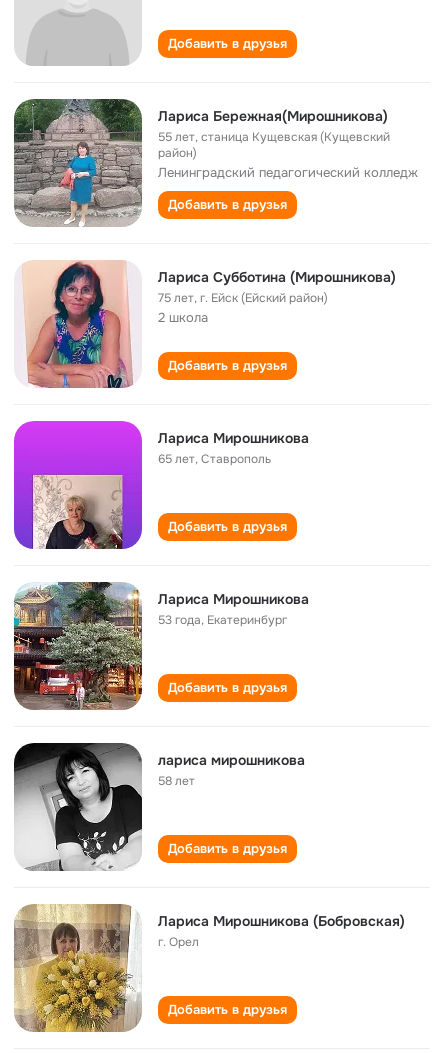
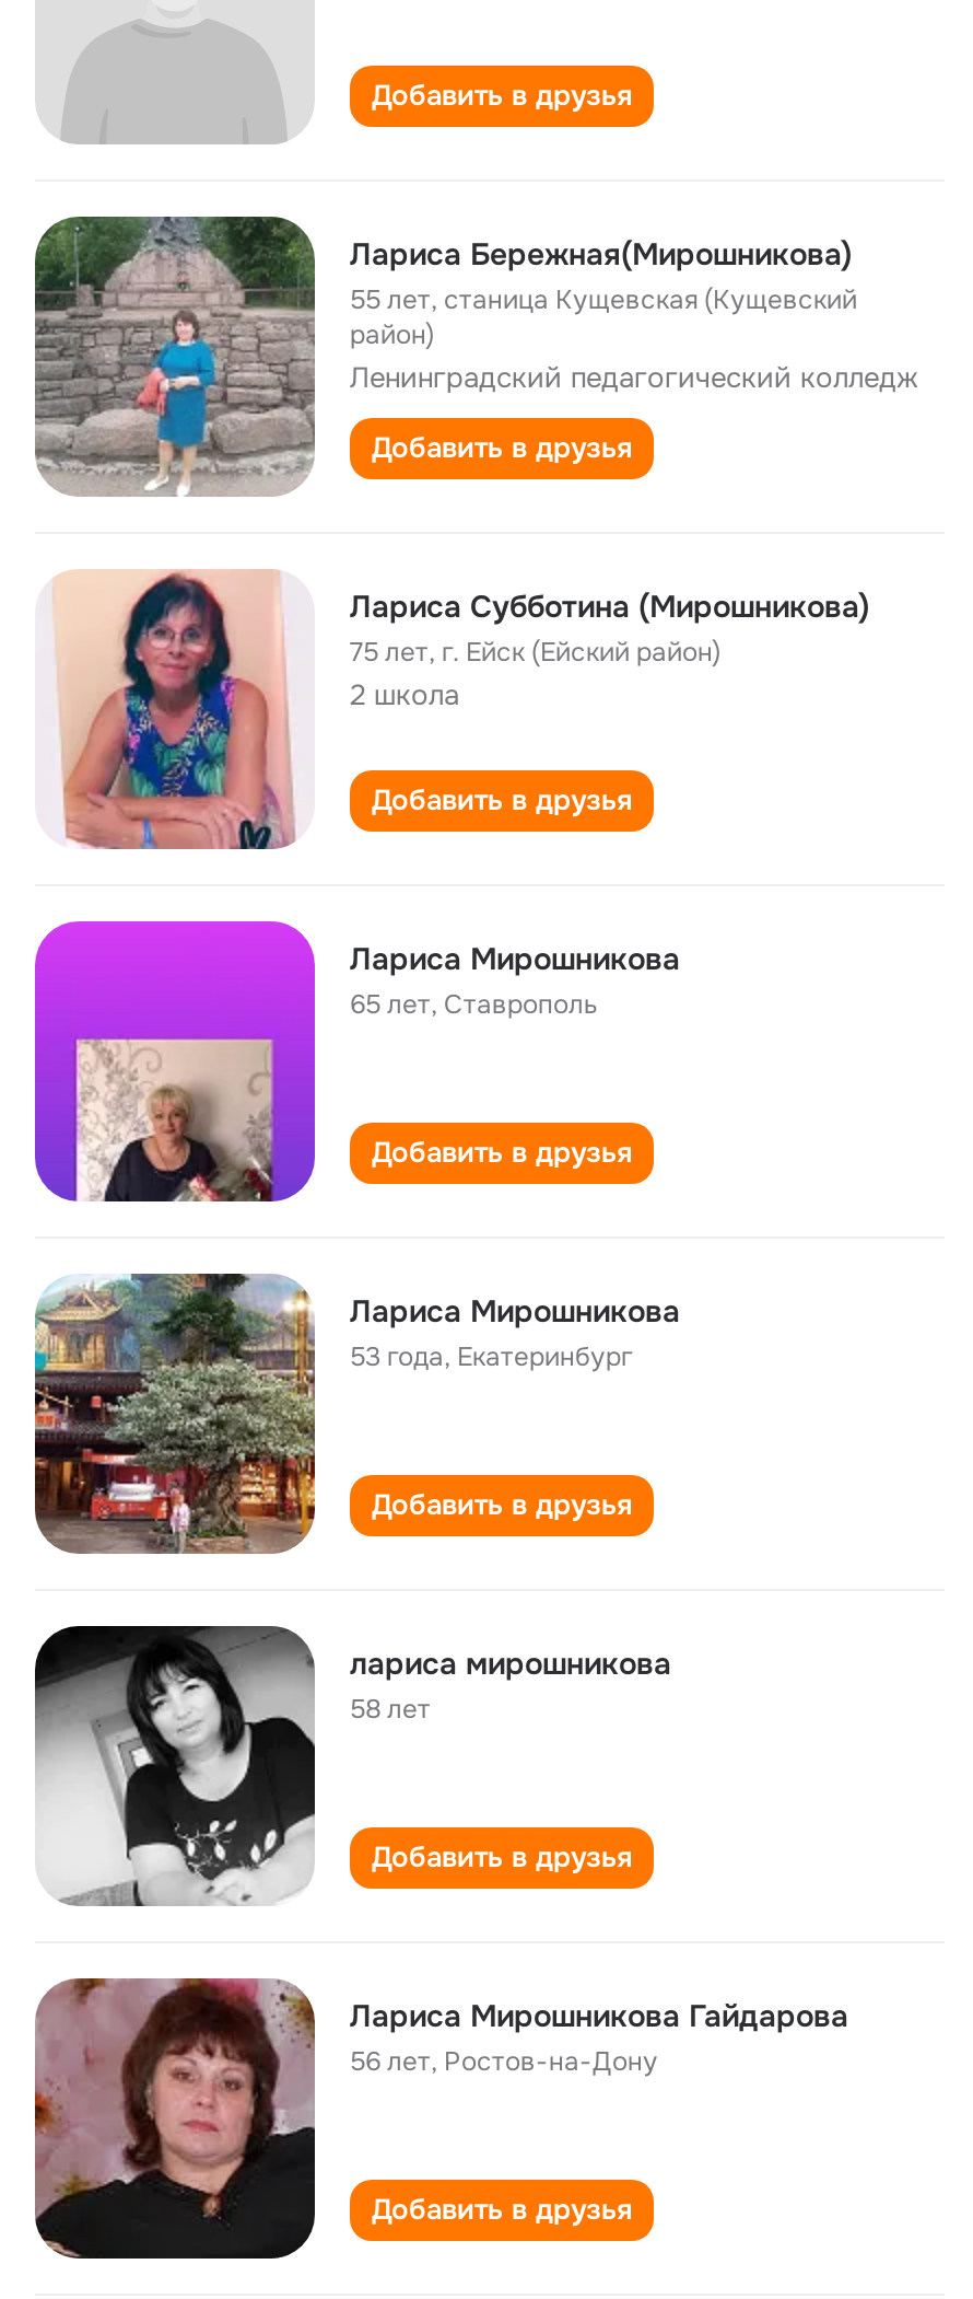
- [image]
- Лариса Мирошникова (Бобровская)
- г. Орел
+ [image]
+ Лариса Мирошникова Гайдарова
+ 56 лет, Ростов-на-Дону
